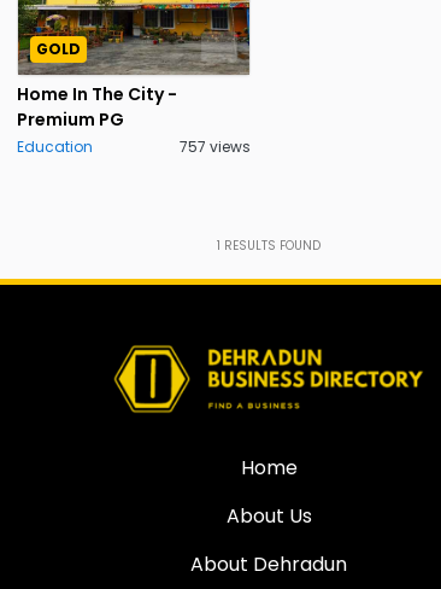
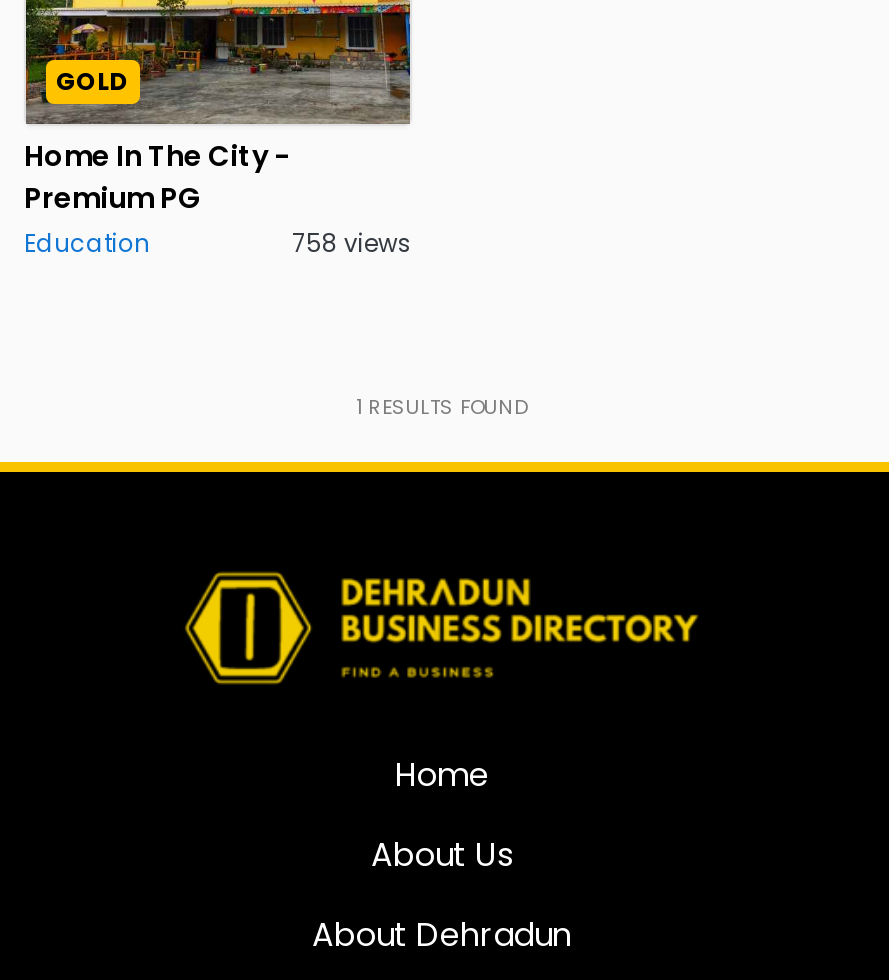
- 757 views
+ 758 views
